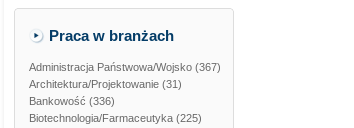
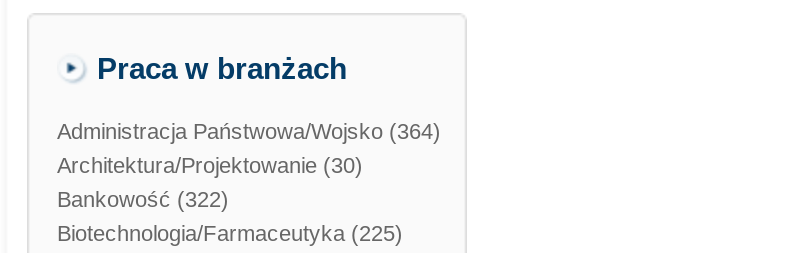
- Administracja Państwowa/Wojsko (367)
+ Administracja Państwowa/Wojsko (364)

- Architektura/Projektowanie (31)
+ Architektura/Projektowanie (30)

- Bankowość (336)
+ Bankowość (322)
